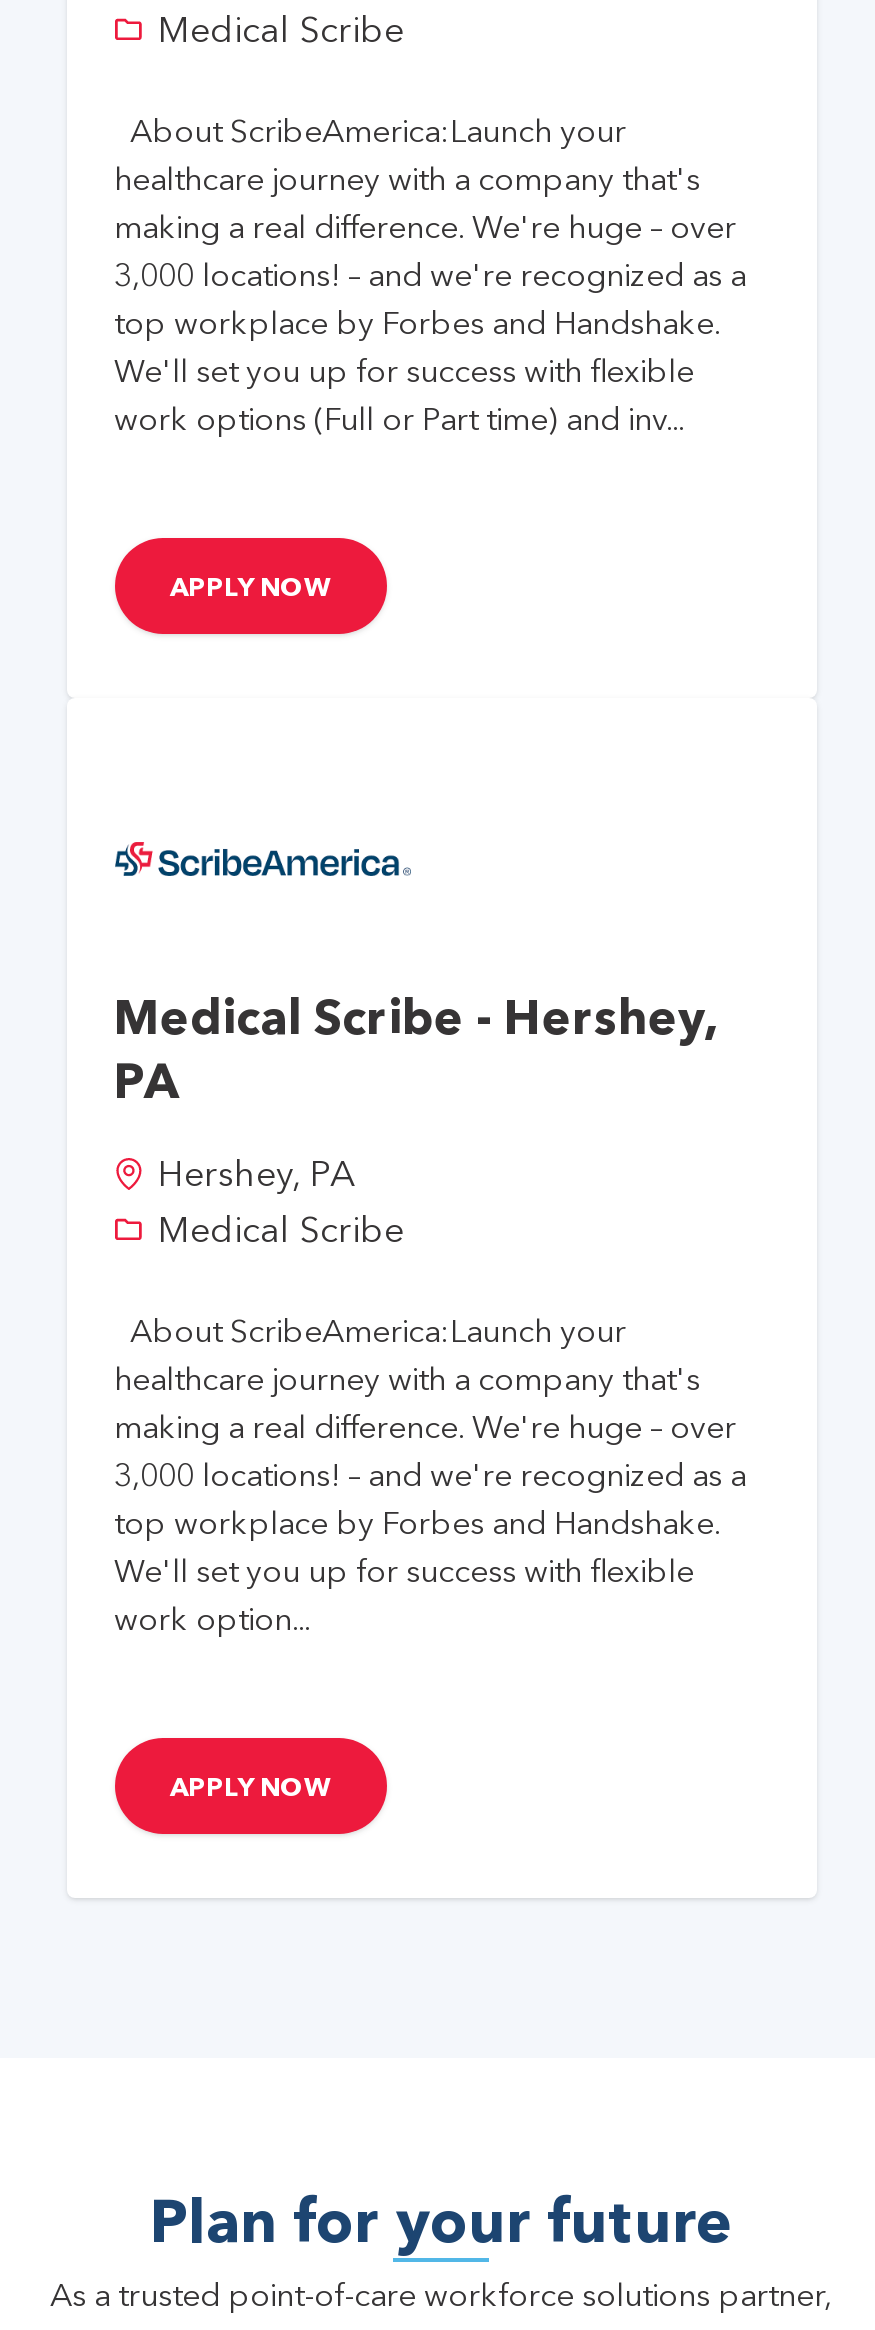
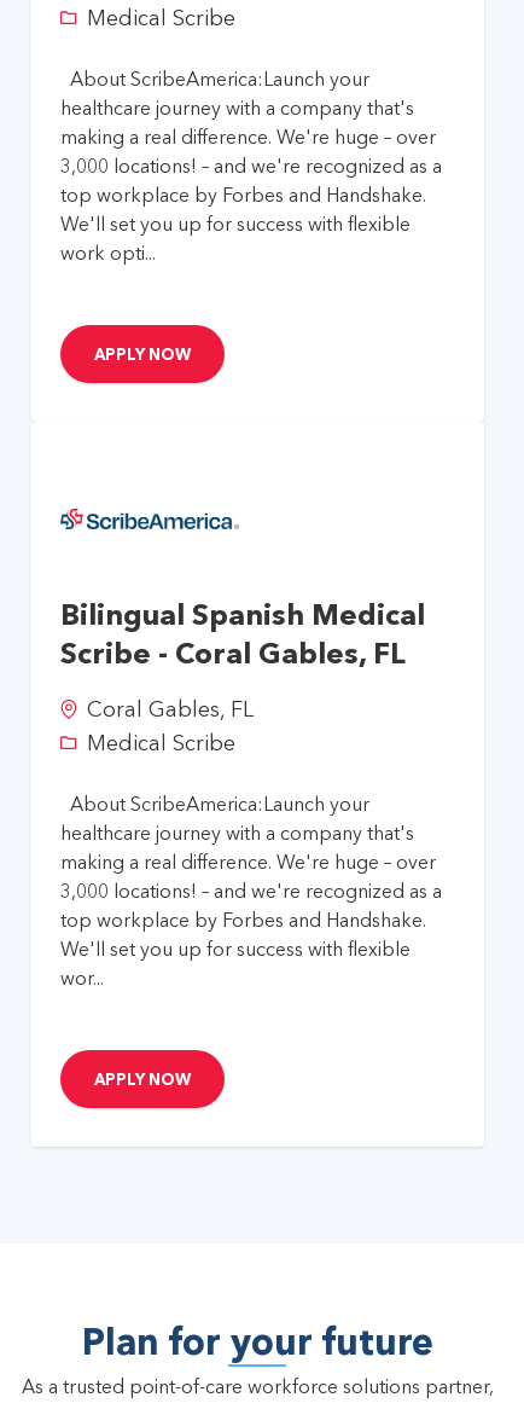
- work options (Full or Part time) and inv...
+ work opti...

- Medical Scribe - Hershey,
- PA
+ Bilingual Spanish Medical
+ Scribe - Coral Gables, FL

- Hershey, PA
+ Coral Gables, FL

- work option...
+ wor...
